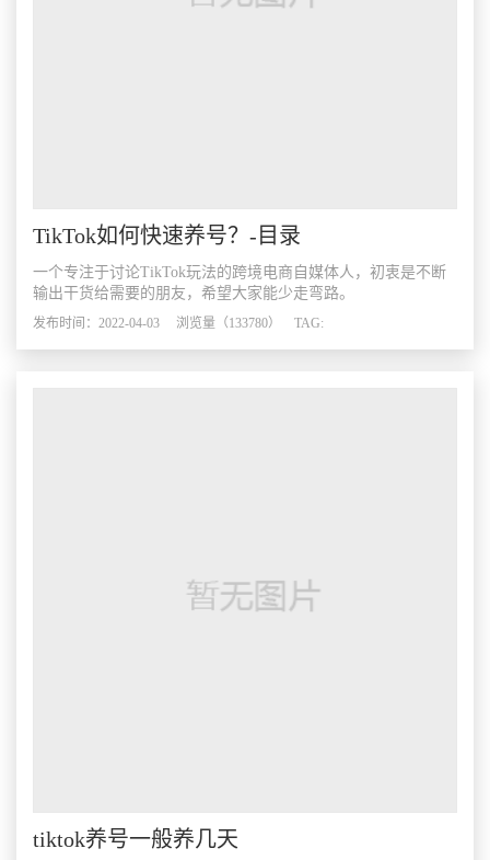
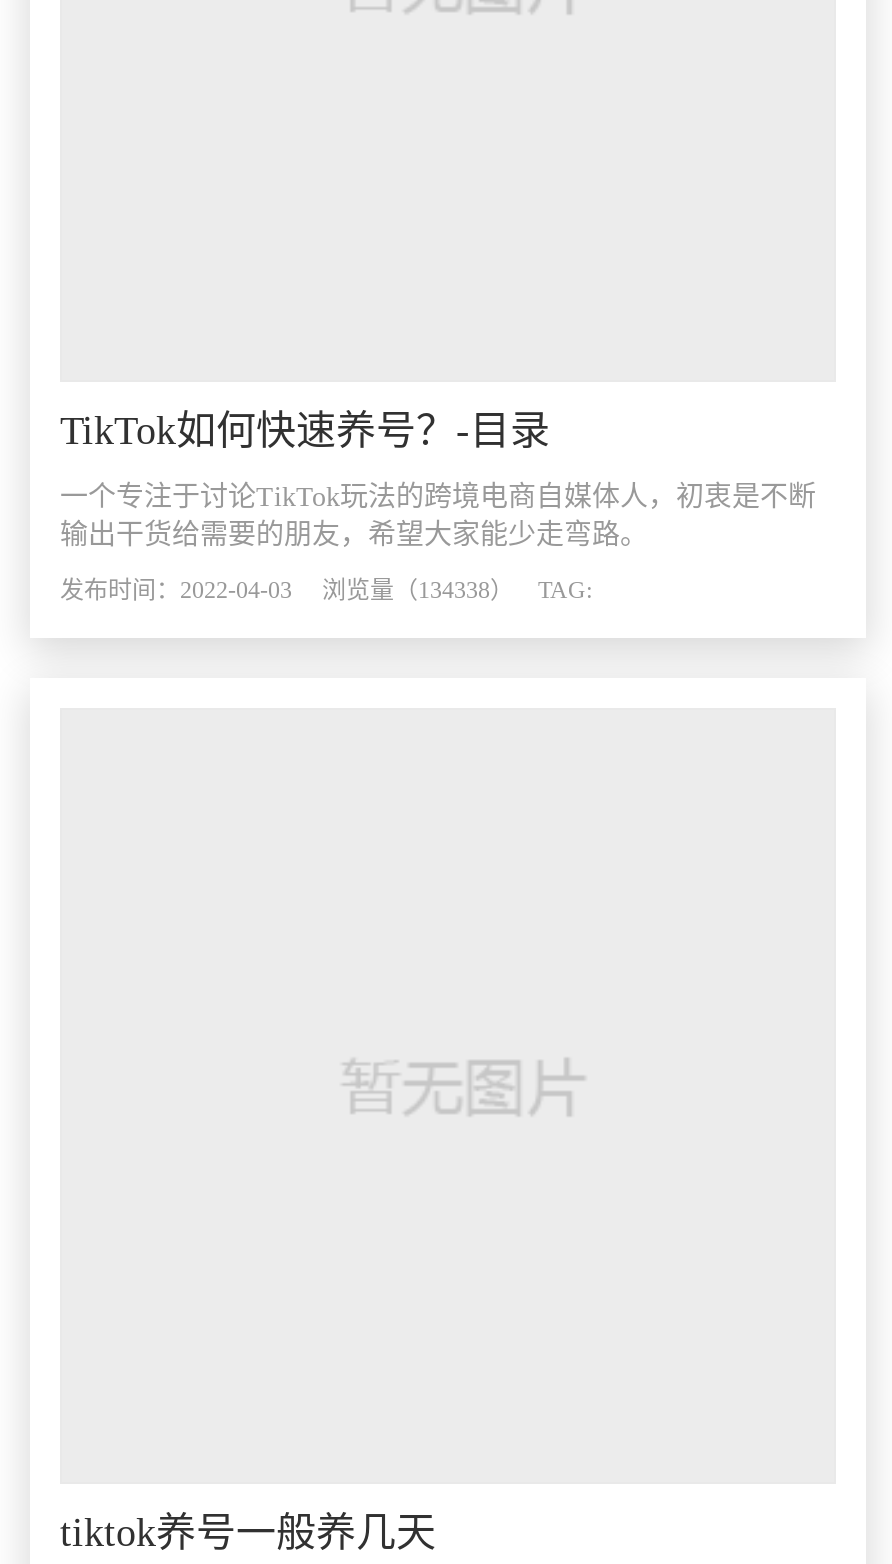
- 发布时间：2022-04-03 浏览量（133780） TAG:
+ 发布时间：2022-04-03 浏览量（134338） TAG:
